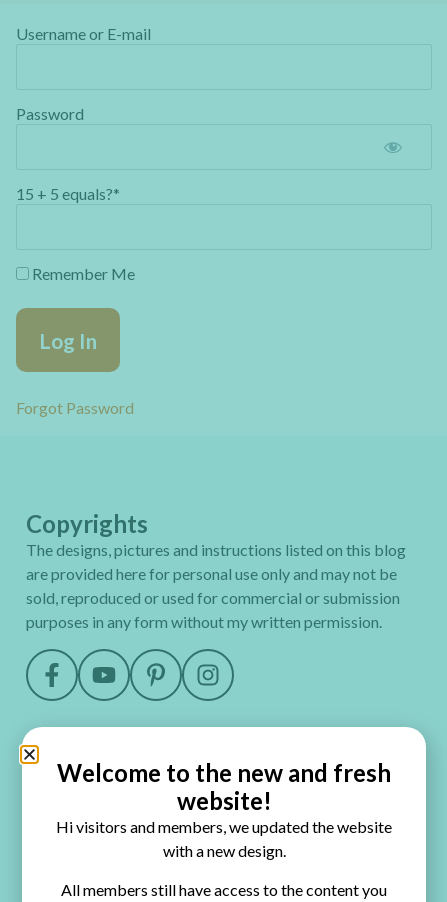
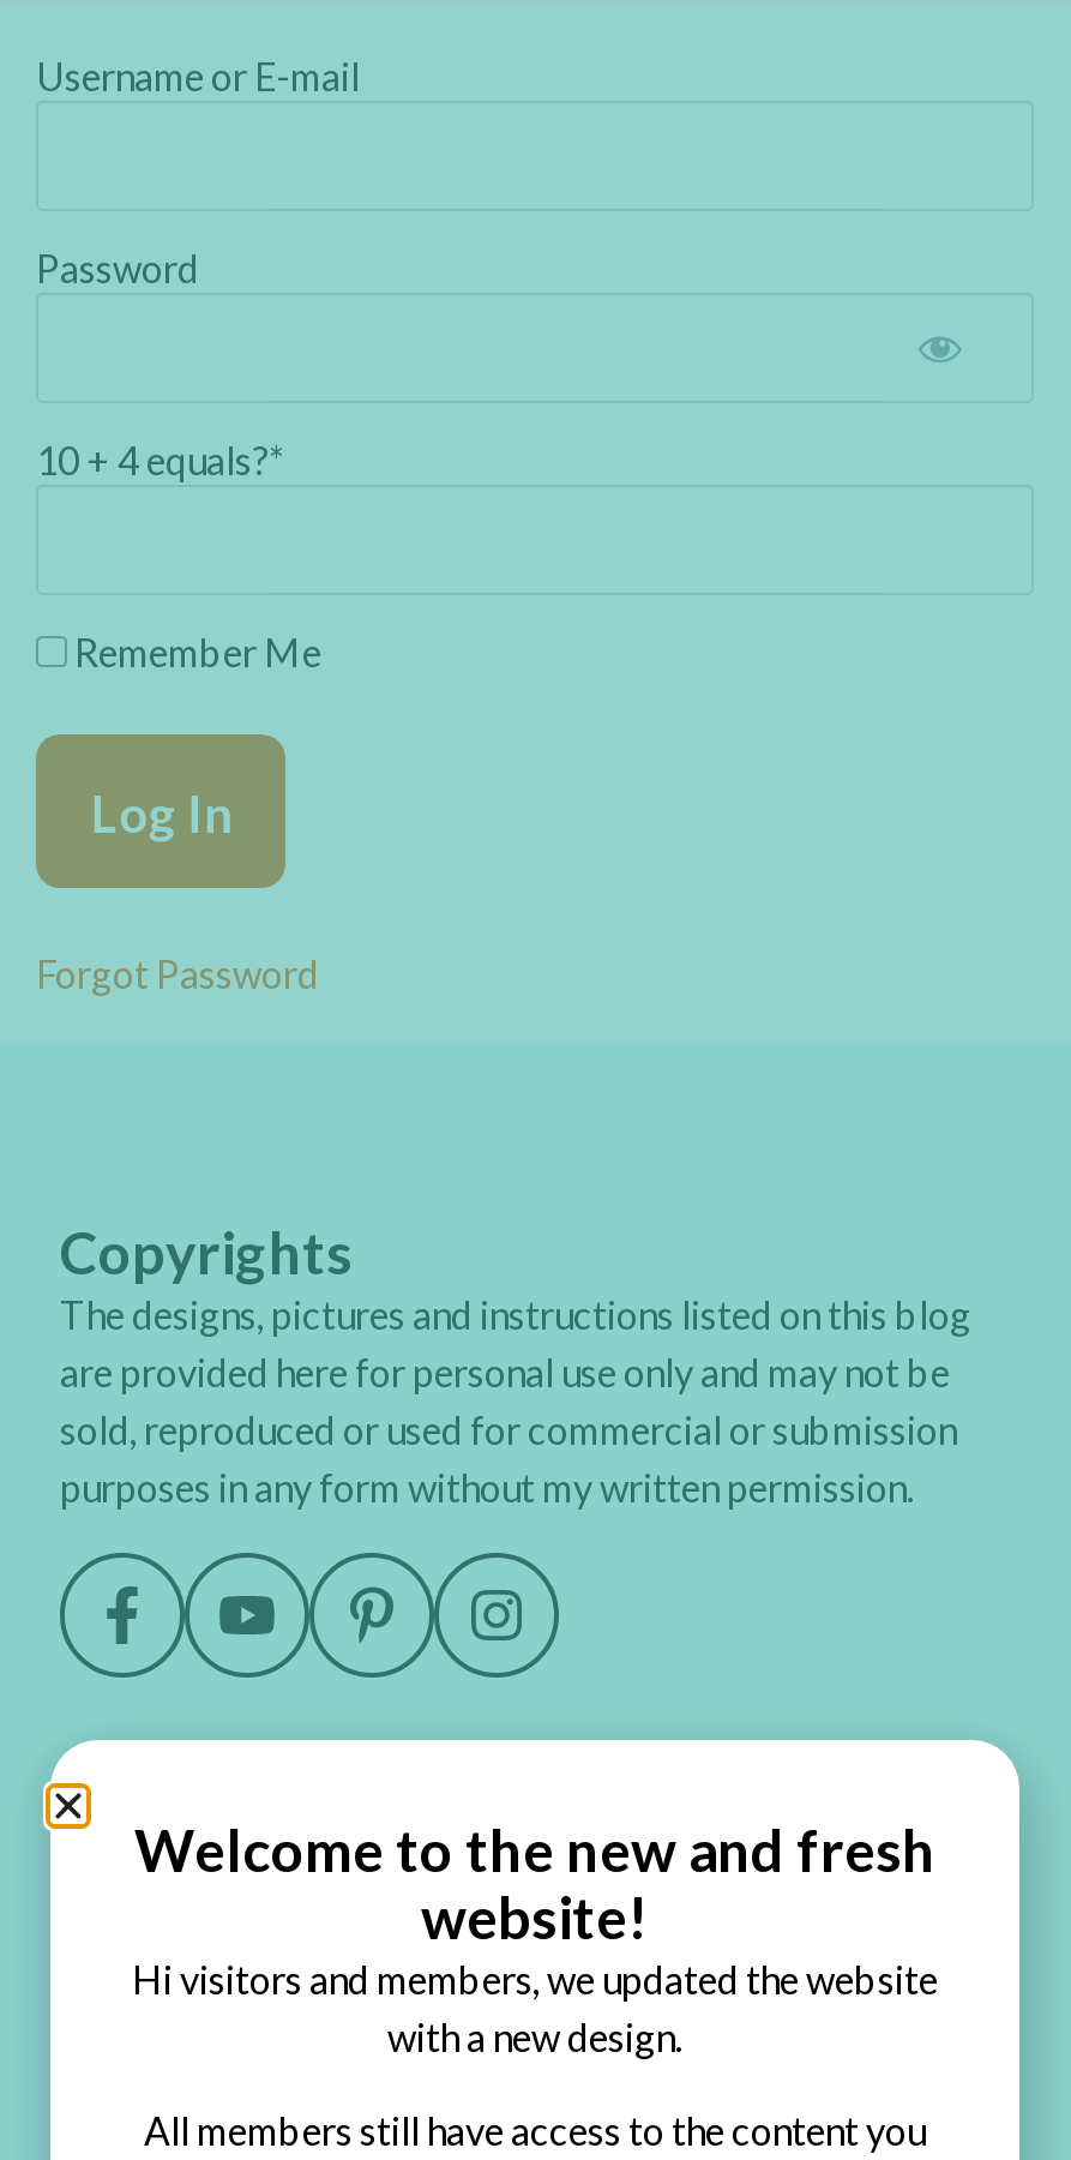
- 15 + 5 equals?*
+ 10 + 4 equals?*
